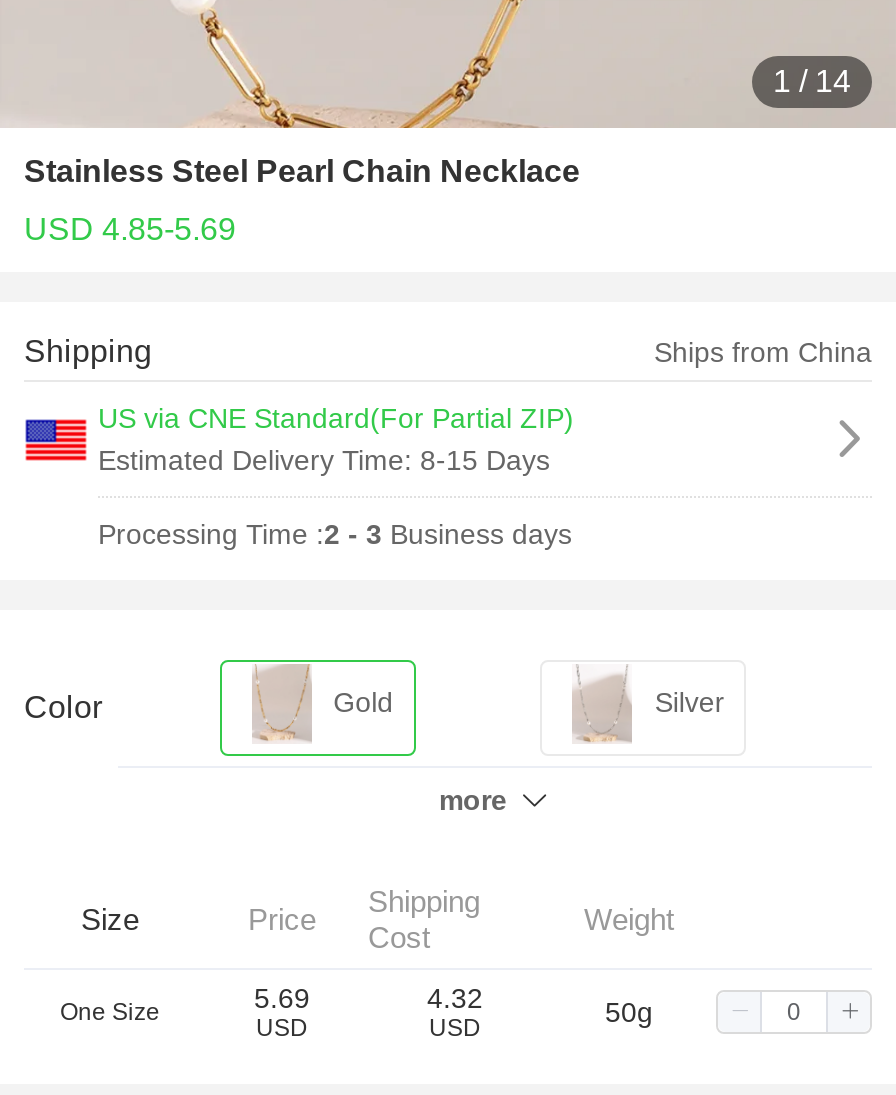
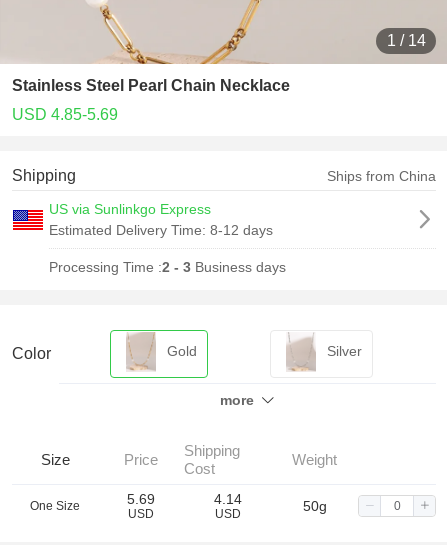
- US via CNE Standard(For Partial ZIP)
- Estimated Delivery Time: 8-15 Days
+ US via Sunlinkgo Express
+ Estimated Delivery Time: 8-12 days

- 4.32
+ 4.14
